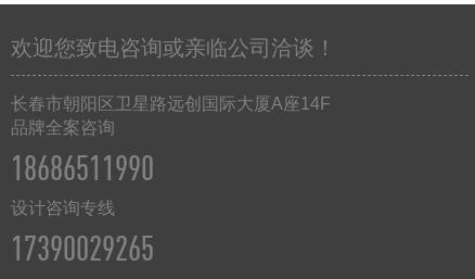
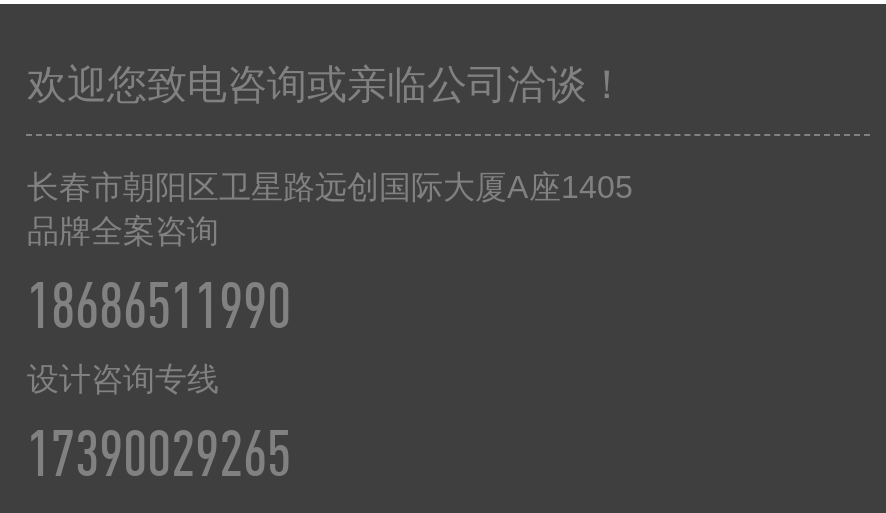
- 长春市朝阳区卫星路远创国际大厦A座14F
+ 长春市朝阳区卫星路远创国际大厦A座1405
